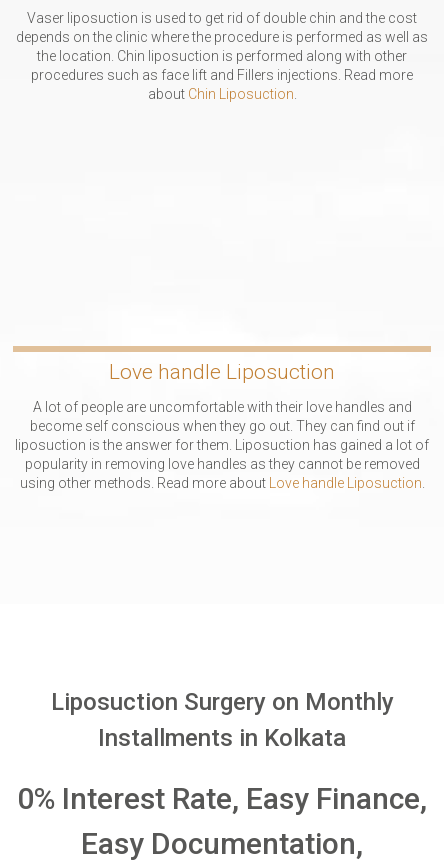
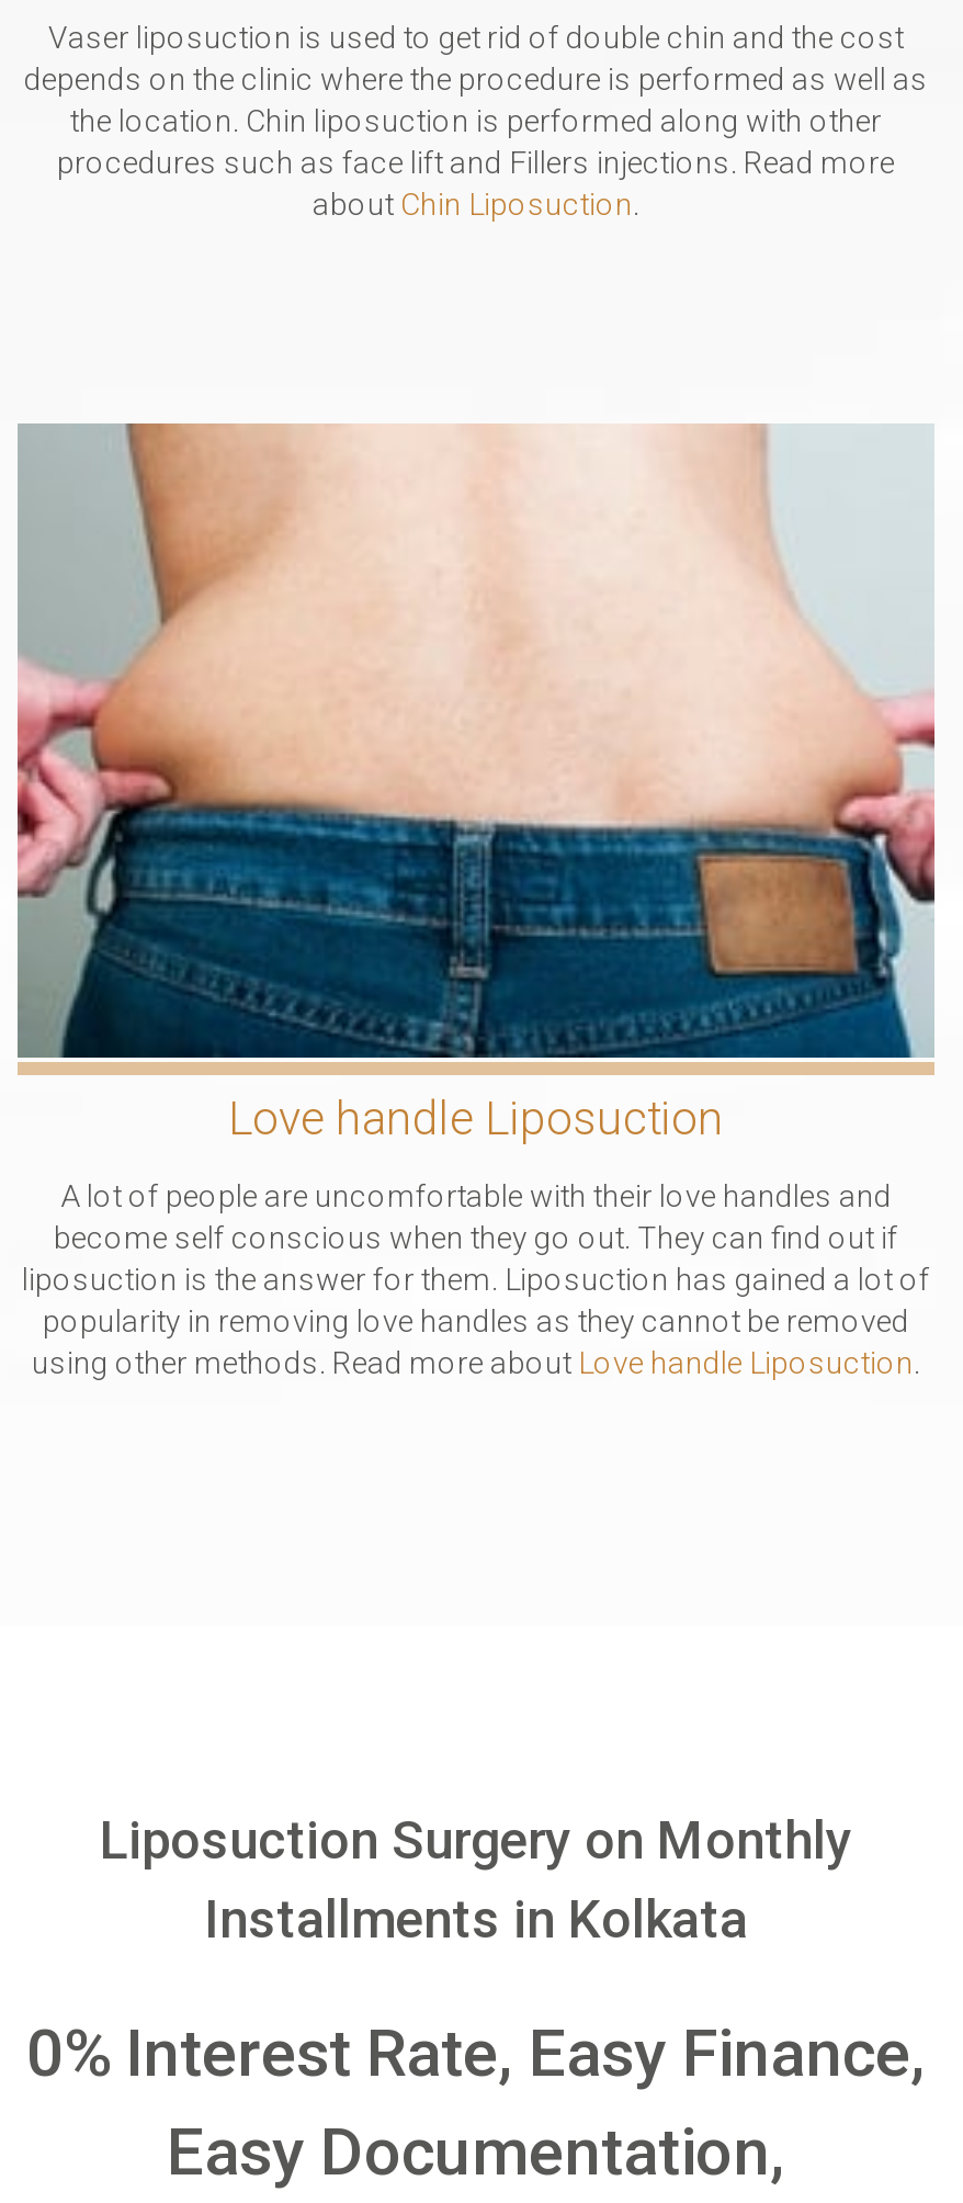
+ [image]
